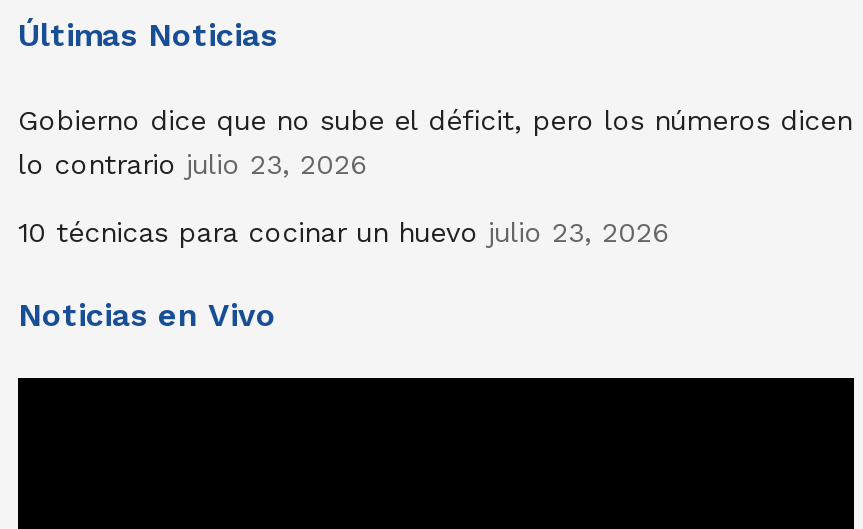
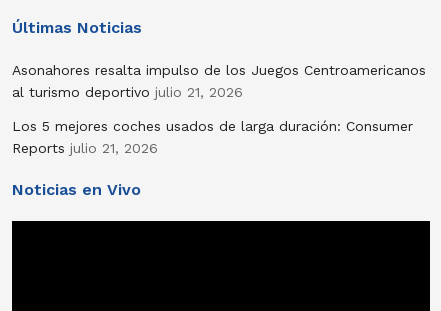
- Gobierno dice que no sube el déficit, pero los números dicen
- lo contrario julio 23, 2026
+ Asonahores resalta impulso de los Juegos Centroamericanos
+ al turismo deportivo julio 21, 2026

- 10 técnicas para cocinar un huevo julio 23, 2026
+ Los 5 mejores coches usados de larga duración: Consumer
+ Reports julio 21, 2026
